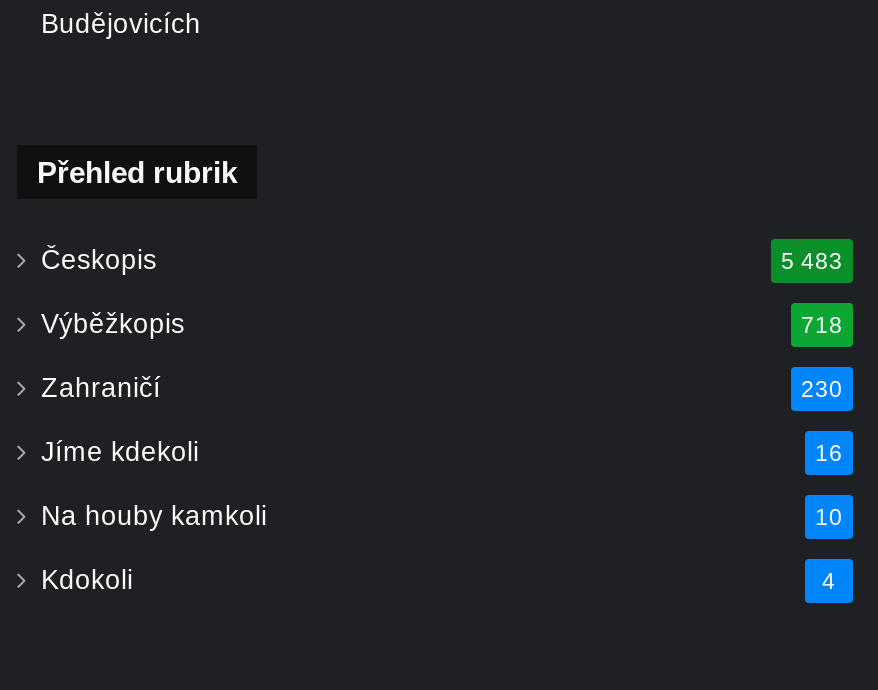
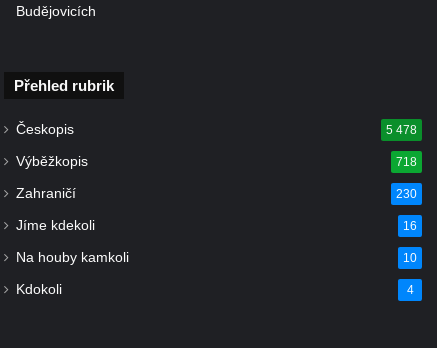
- 5 483
+ 5 478
